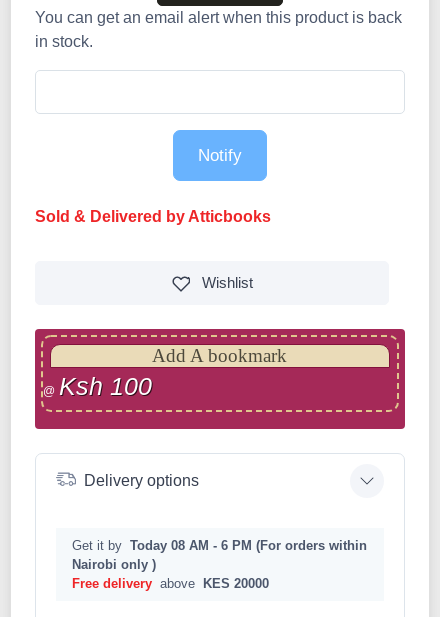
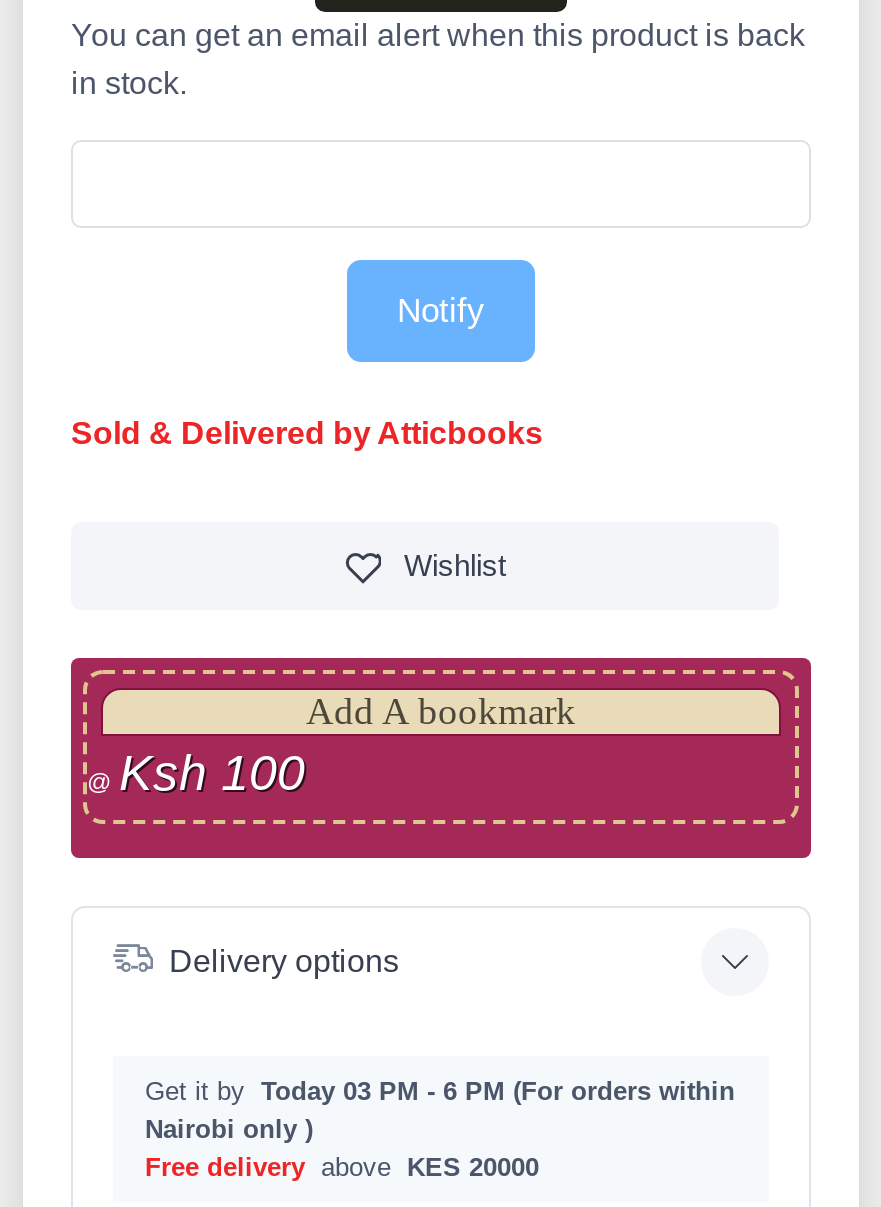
- Get it by Today 08 AM - 6 PM (For orders within
+ Get it by Today 03 PM - 6 PM (For orders within
